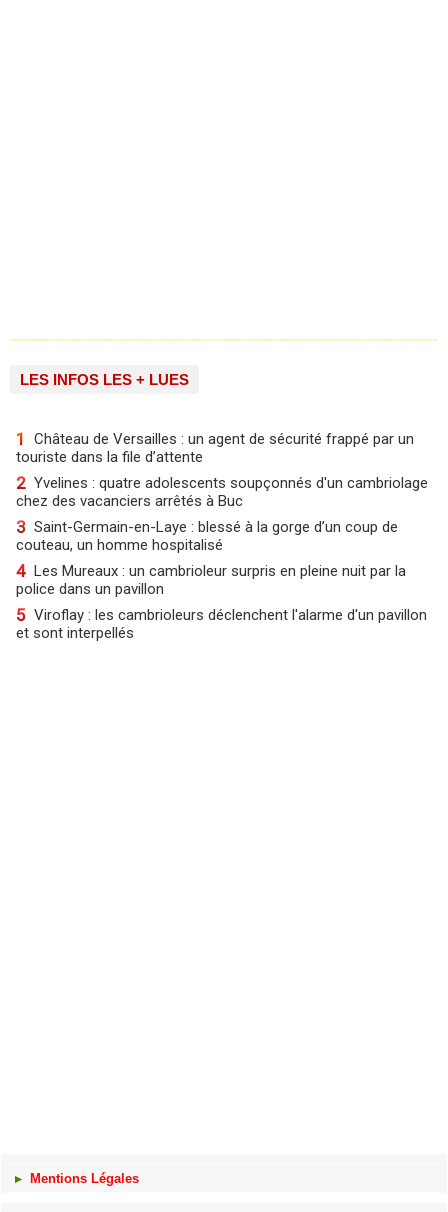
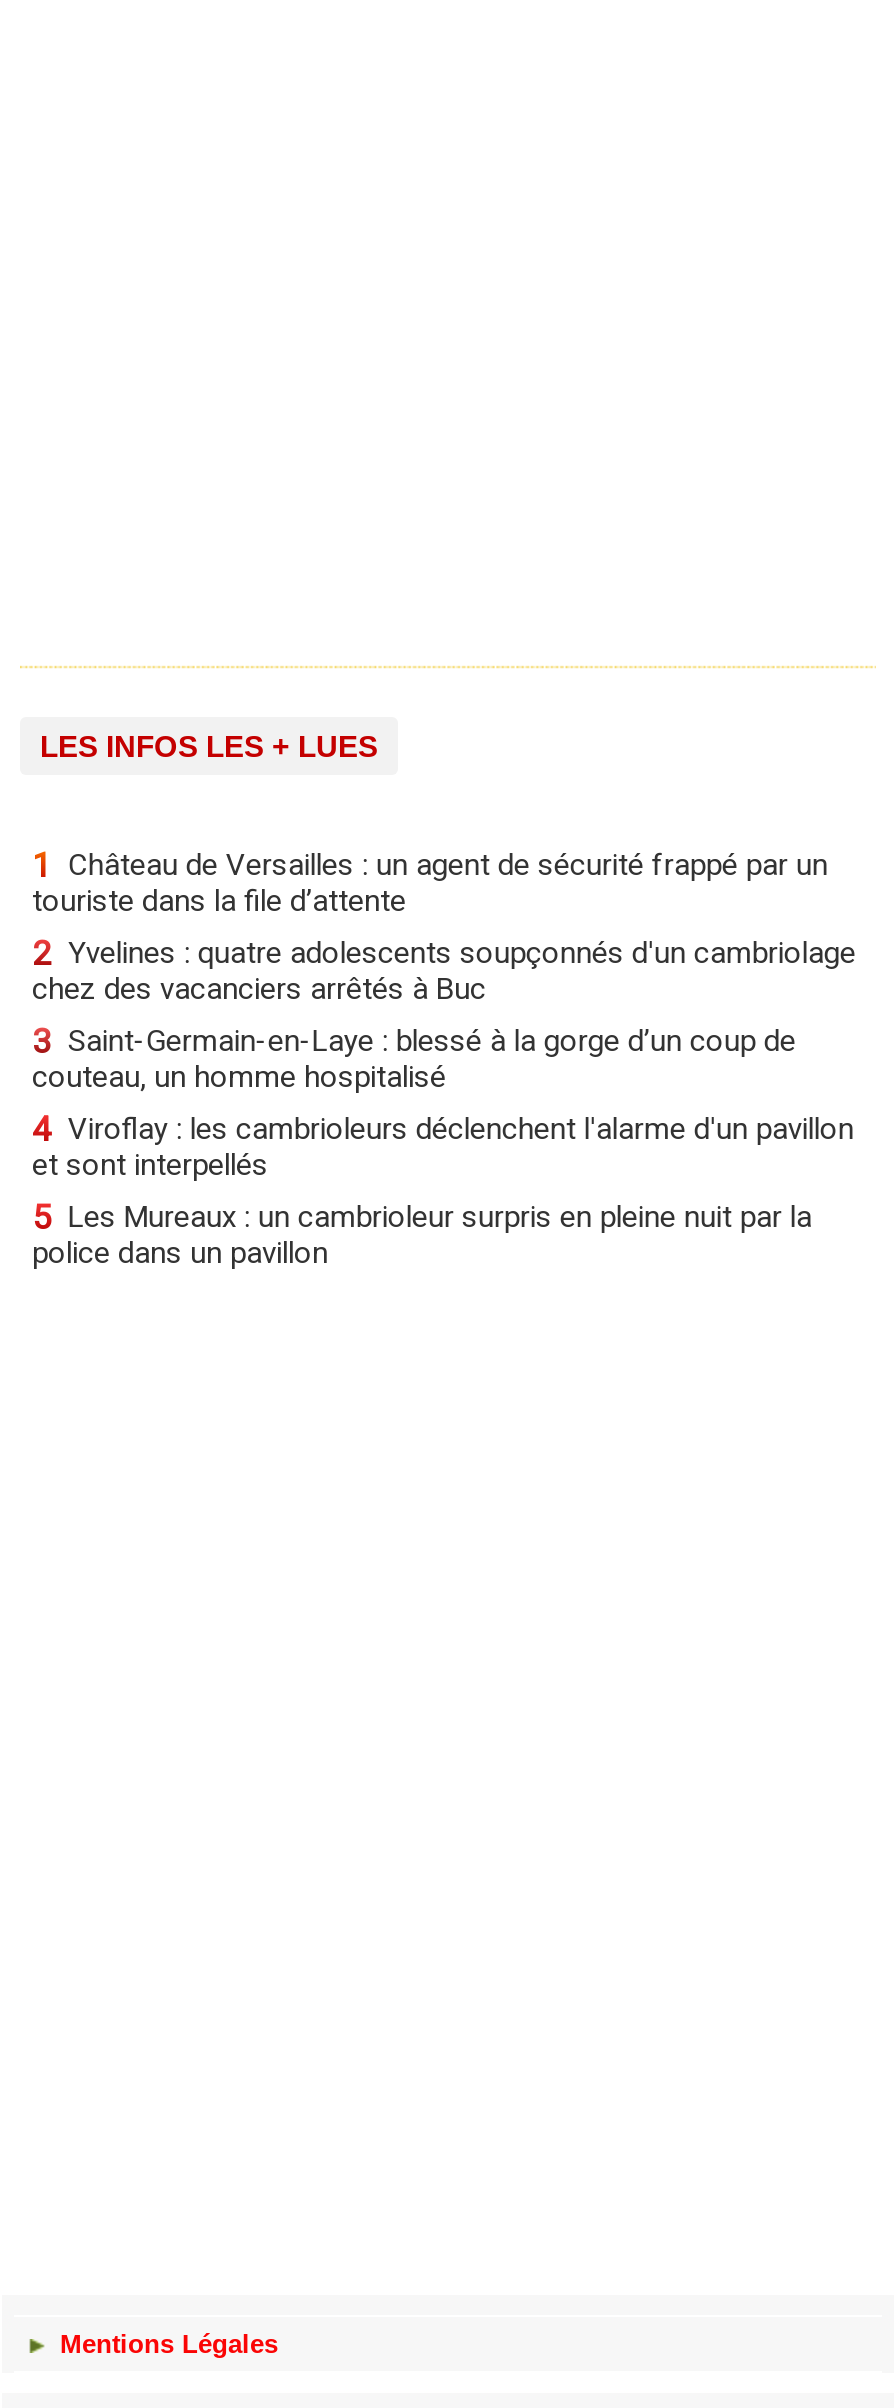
- 4 Les Mureaux : un cambrioleur surpris en pleine nuit par la
+ 4 Viroflay : les cambrioleurs déclenchent l'alarme d'un pavillon
+ 5 Les Mureaux : un cambrioleur surpris en pleine nuit par la

moved down: police dans un pavillon

- 5 Viroflay : les cambrioleurs déclenchent l'alarme d'un pavillon

moved up: et sont interpellés
